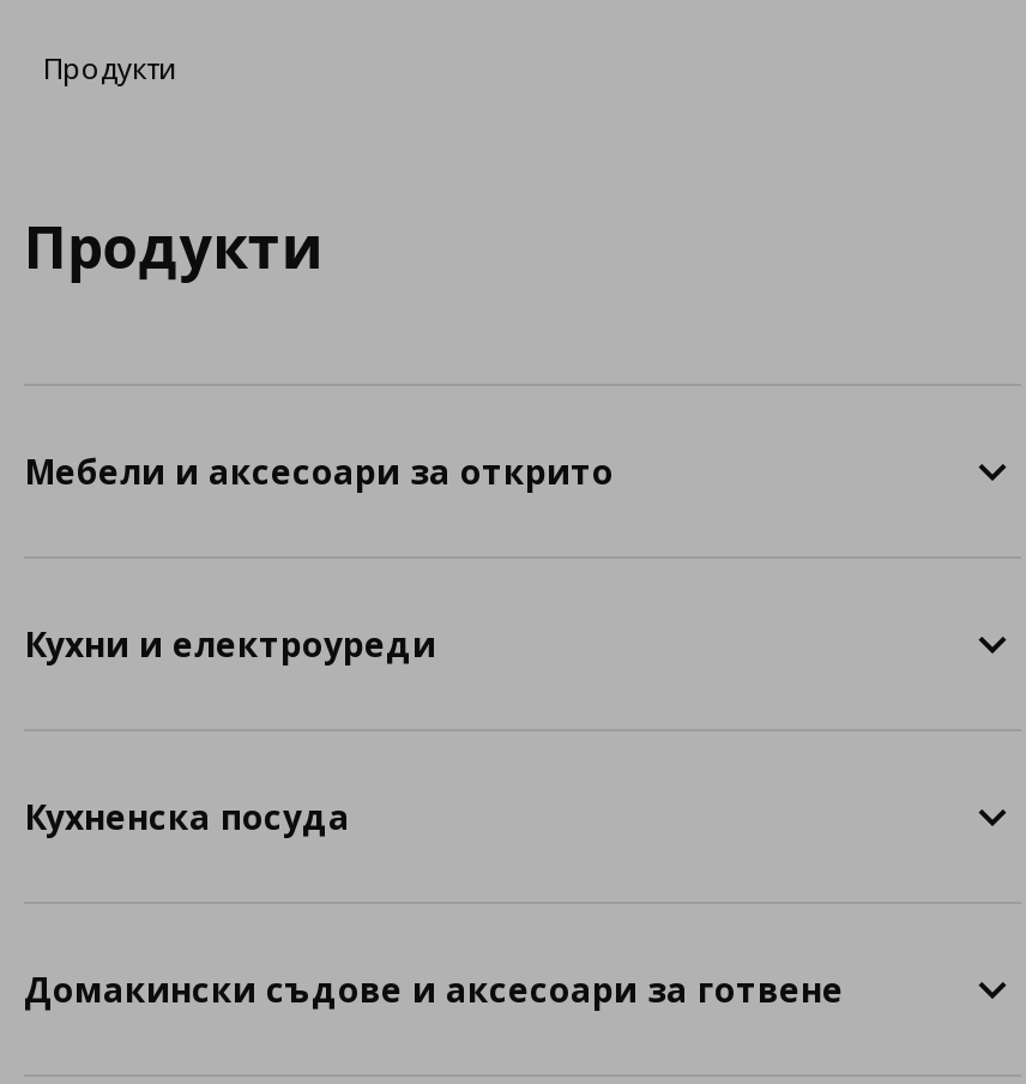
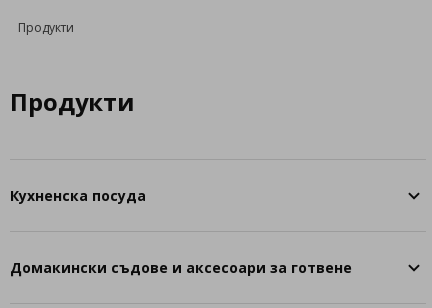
- Мебели и аксесоари за открито

- Кухни и електроуреди
